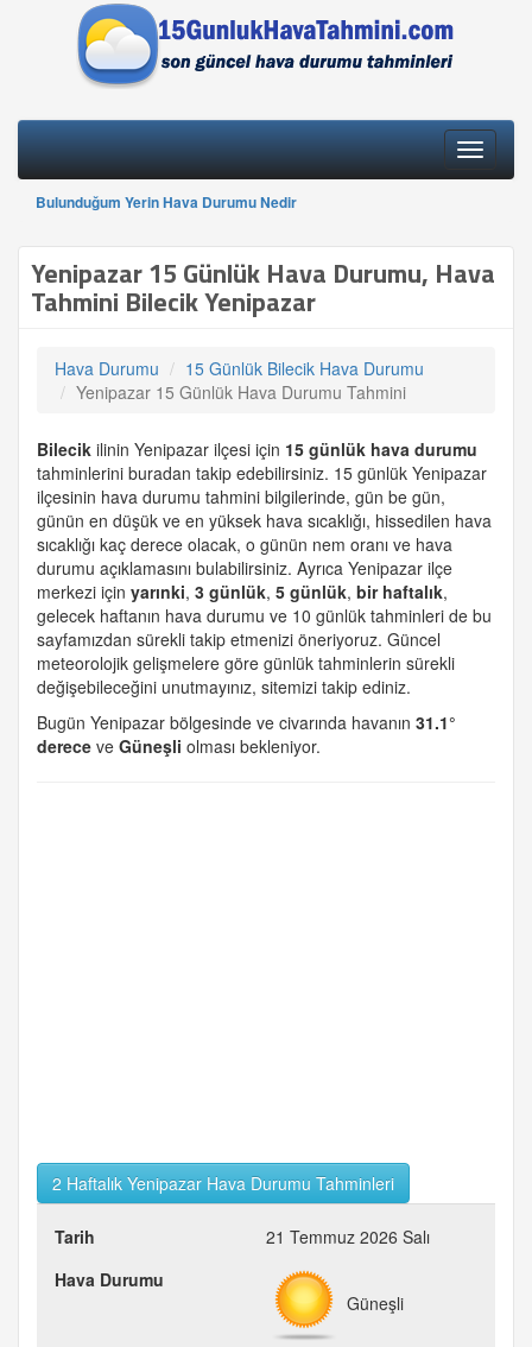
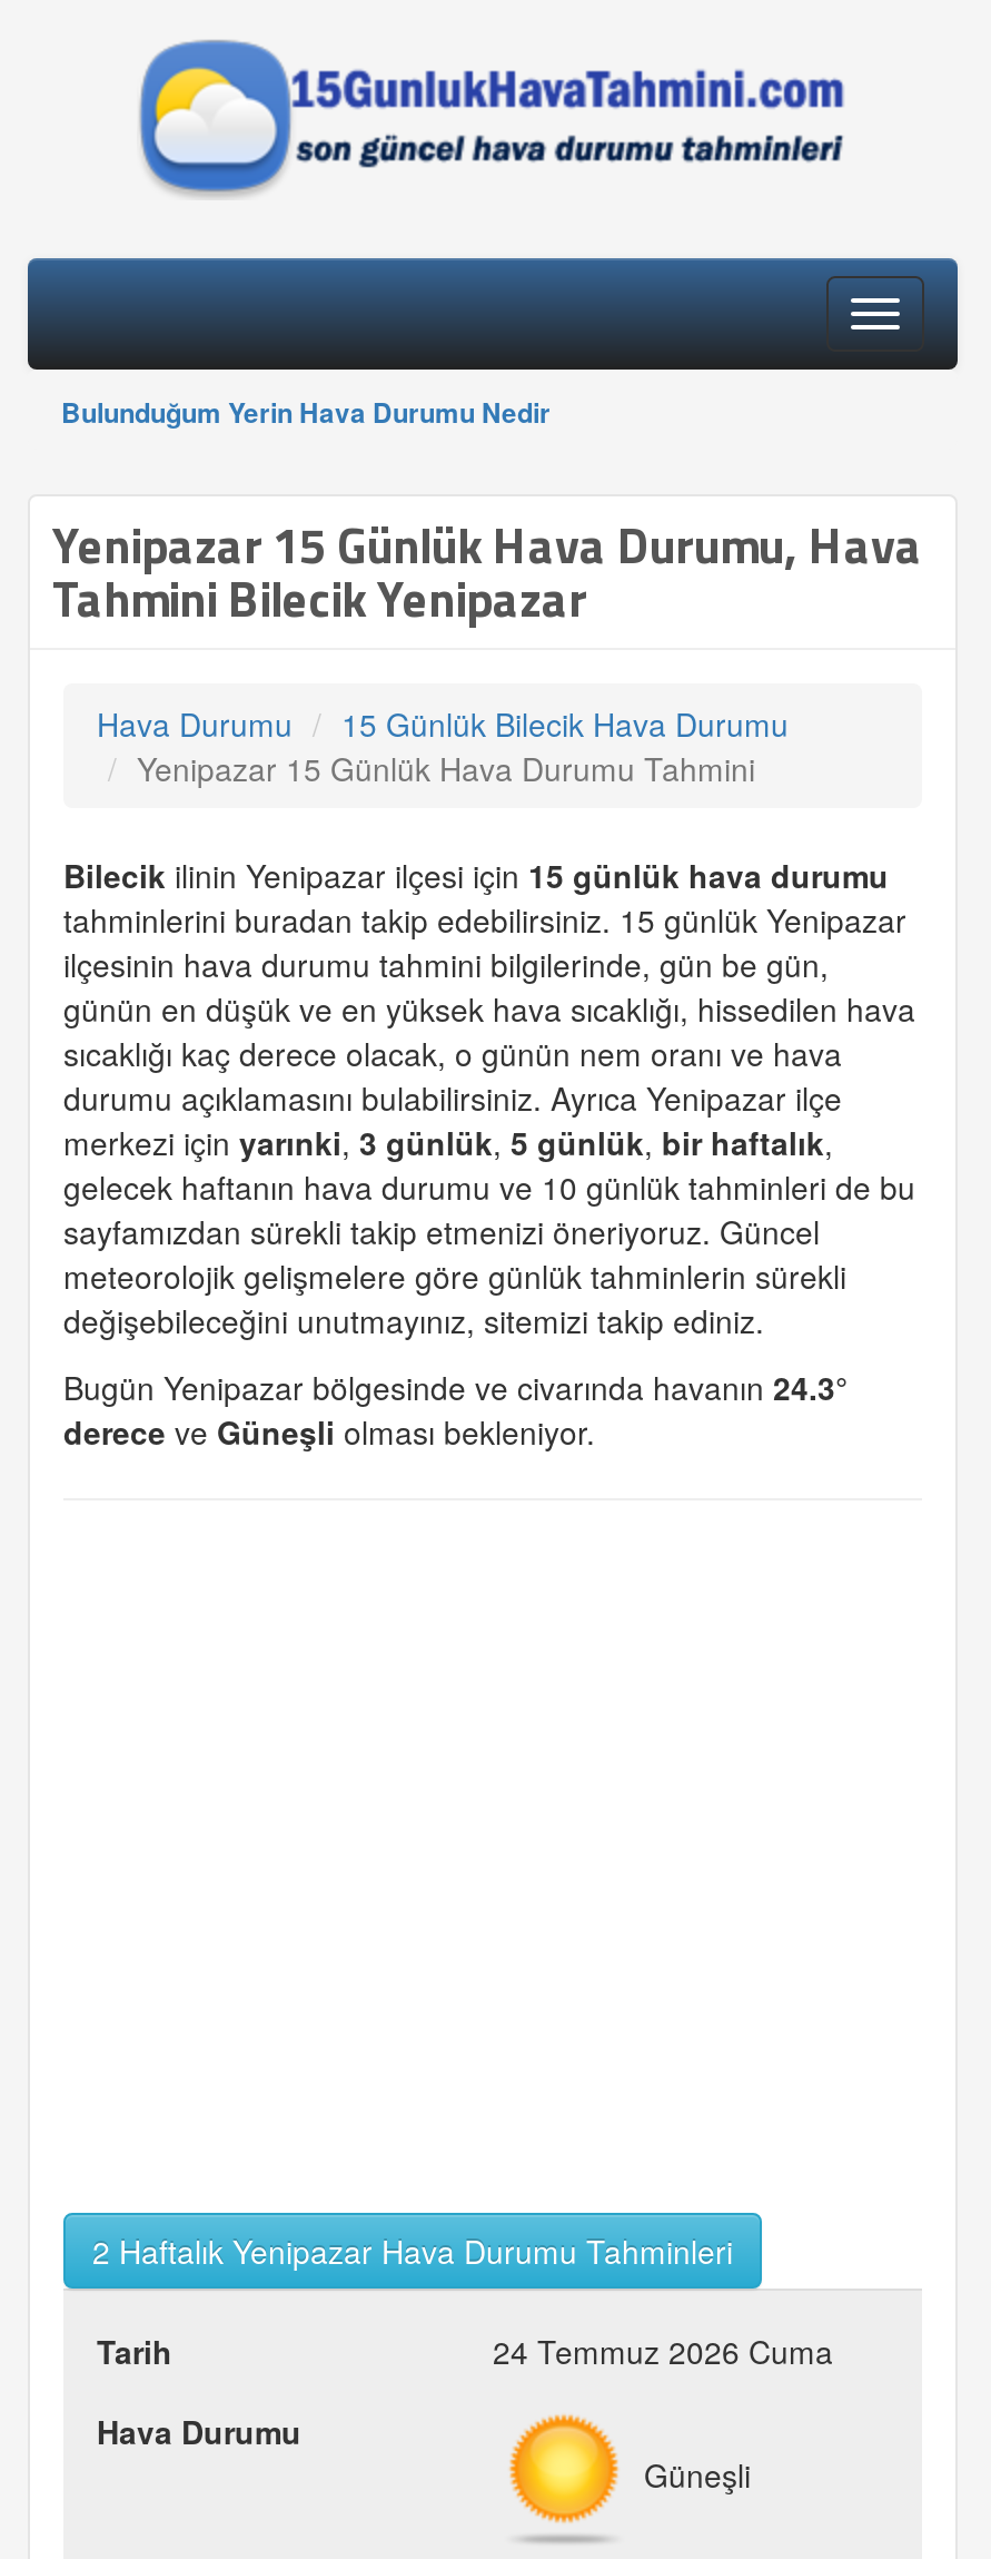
- Bugün Yenipazar bölgesinde ve civarında havanın 31.1°
+ Bugün Yenipazar bölgesinde ve civarında havanın 24.3°

- 21 Temmuz 2026 Salı
+ 24 Temmuz 2026 Cuma
